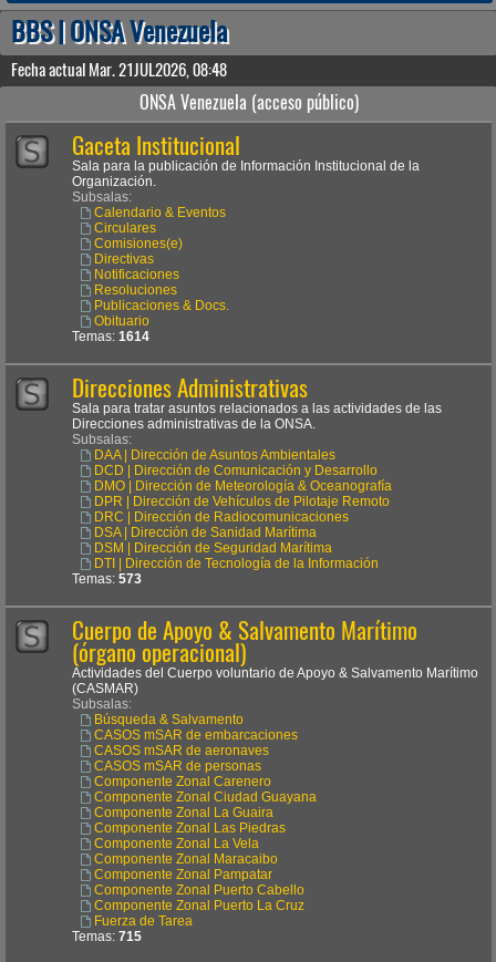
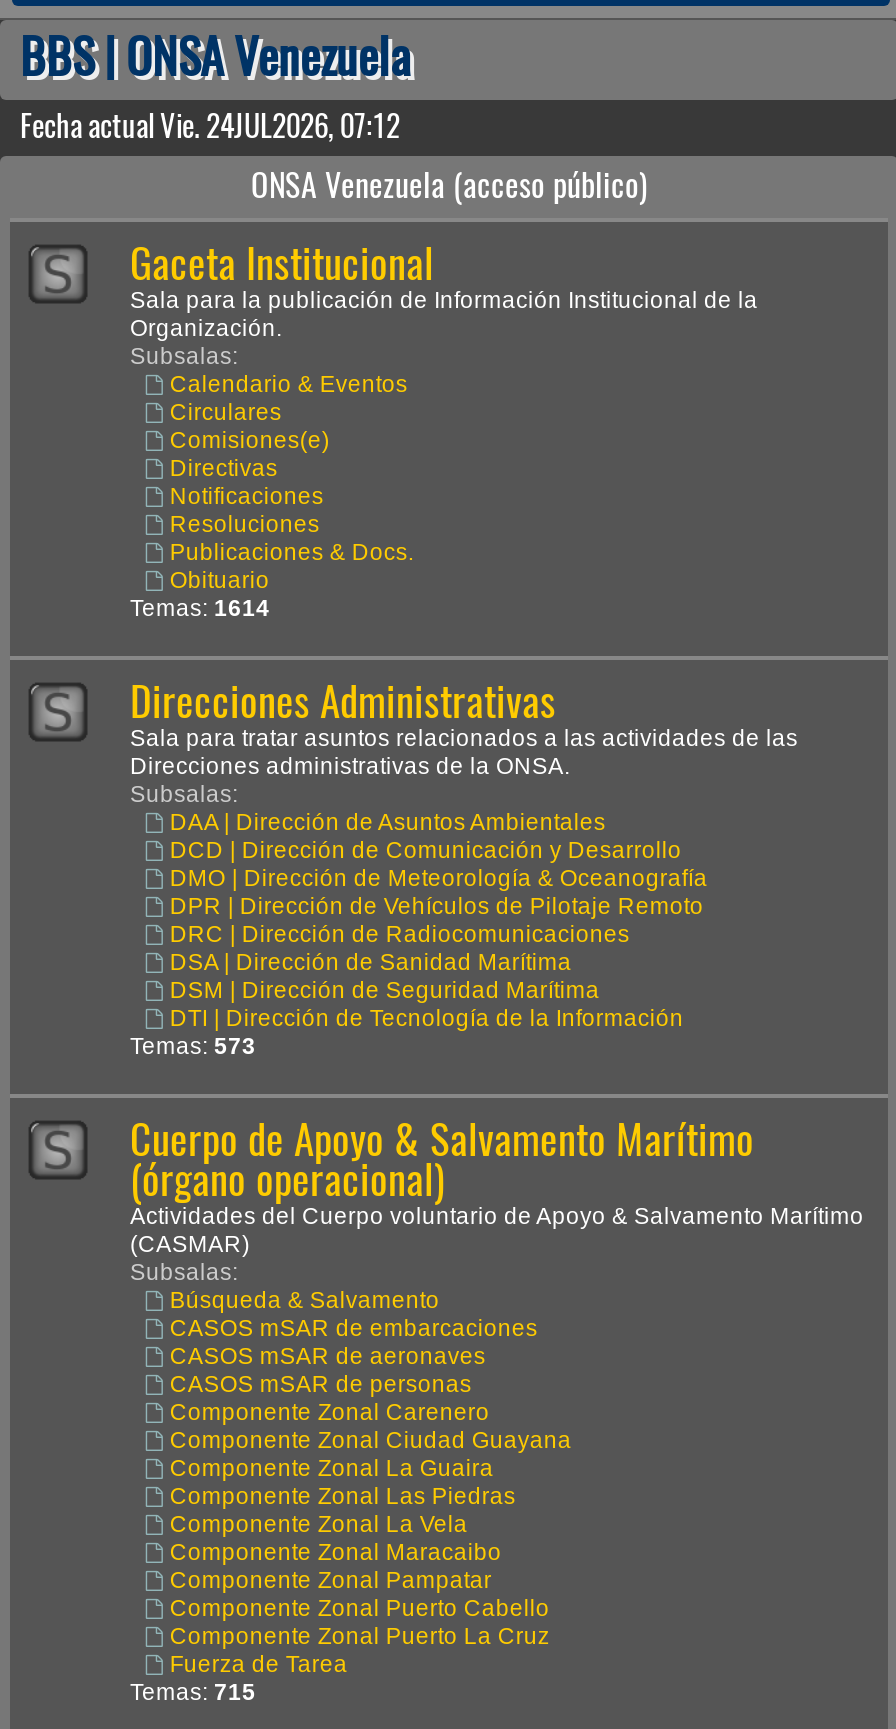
- Fecha actual Mar. 21JUL2026, 08:48
+ Fecha actual Vie. 24JUL2026, 07:12
